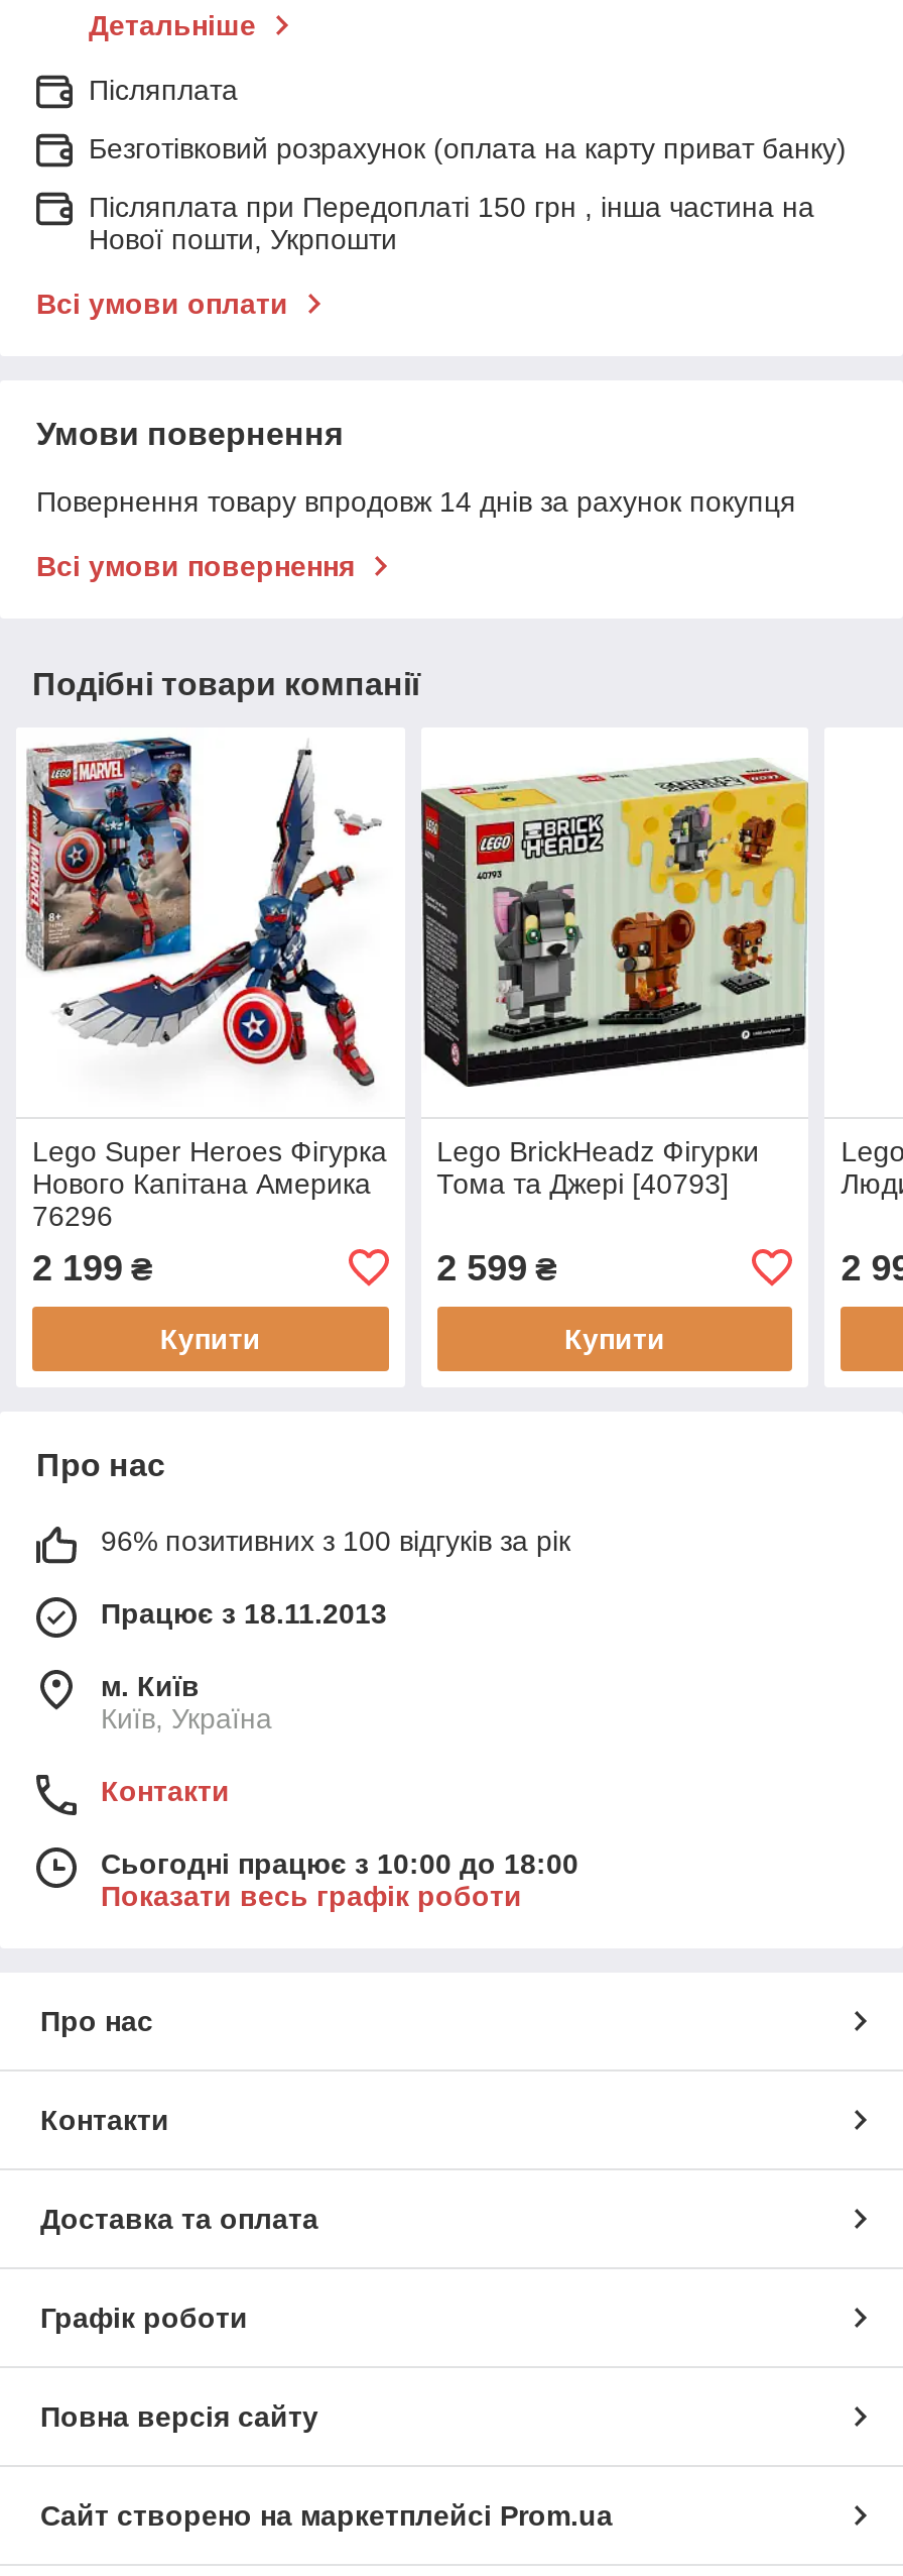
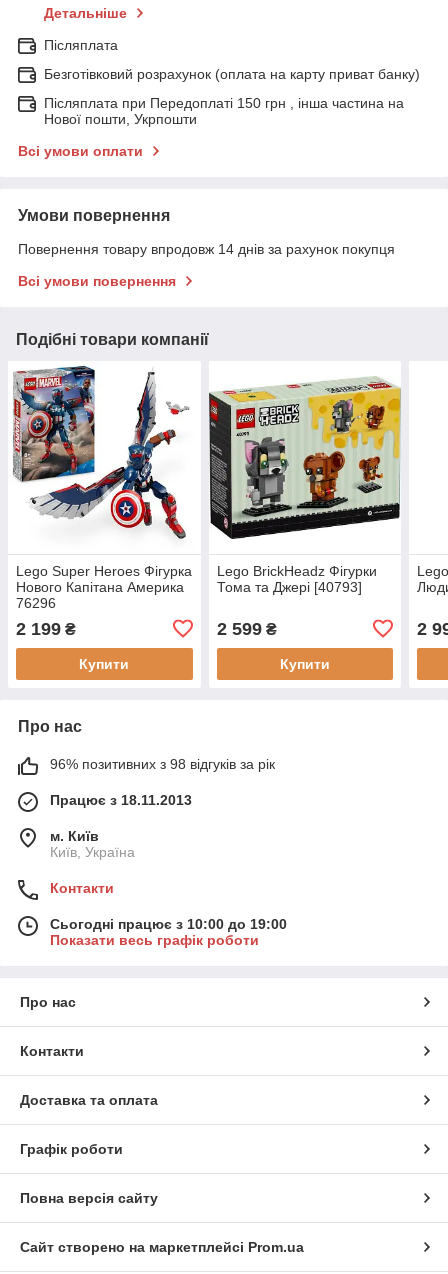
- 96% позитивних з 100 відгуків за рік
+ 96% позитивних з 98 відгуків за рік

- Сьогодні працює з 10:00 до 18:00
+ Сьогодні працює з 10:00 до 19:00
